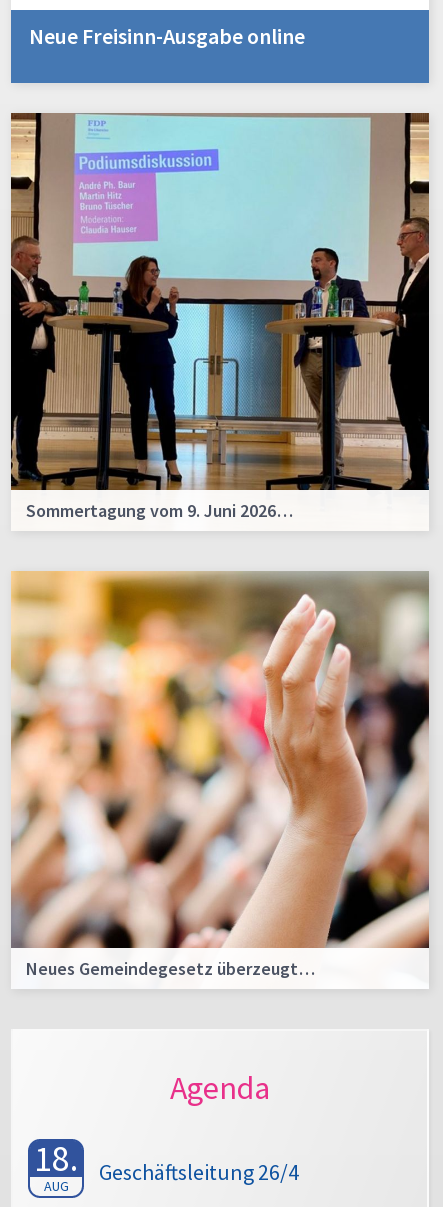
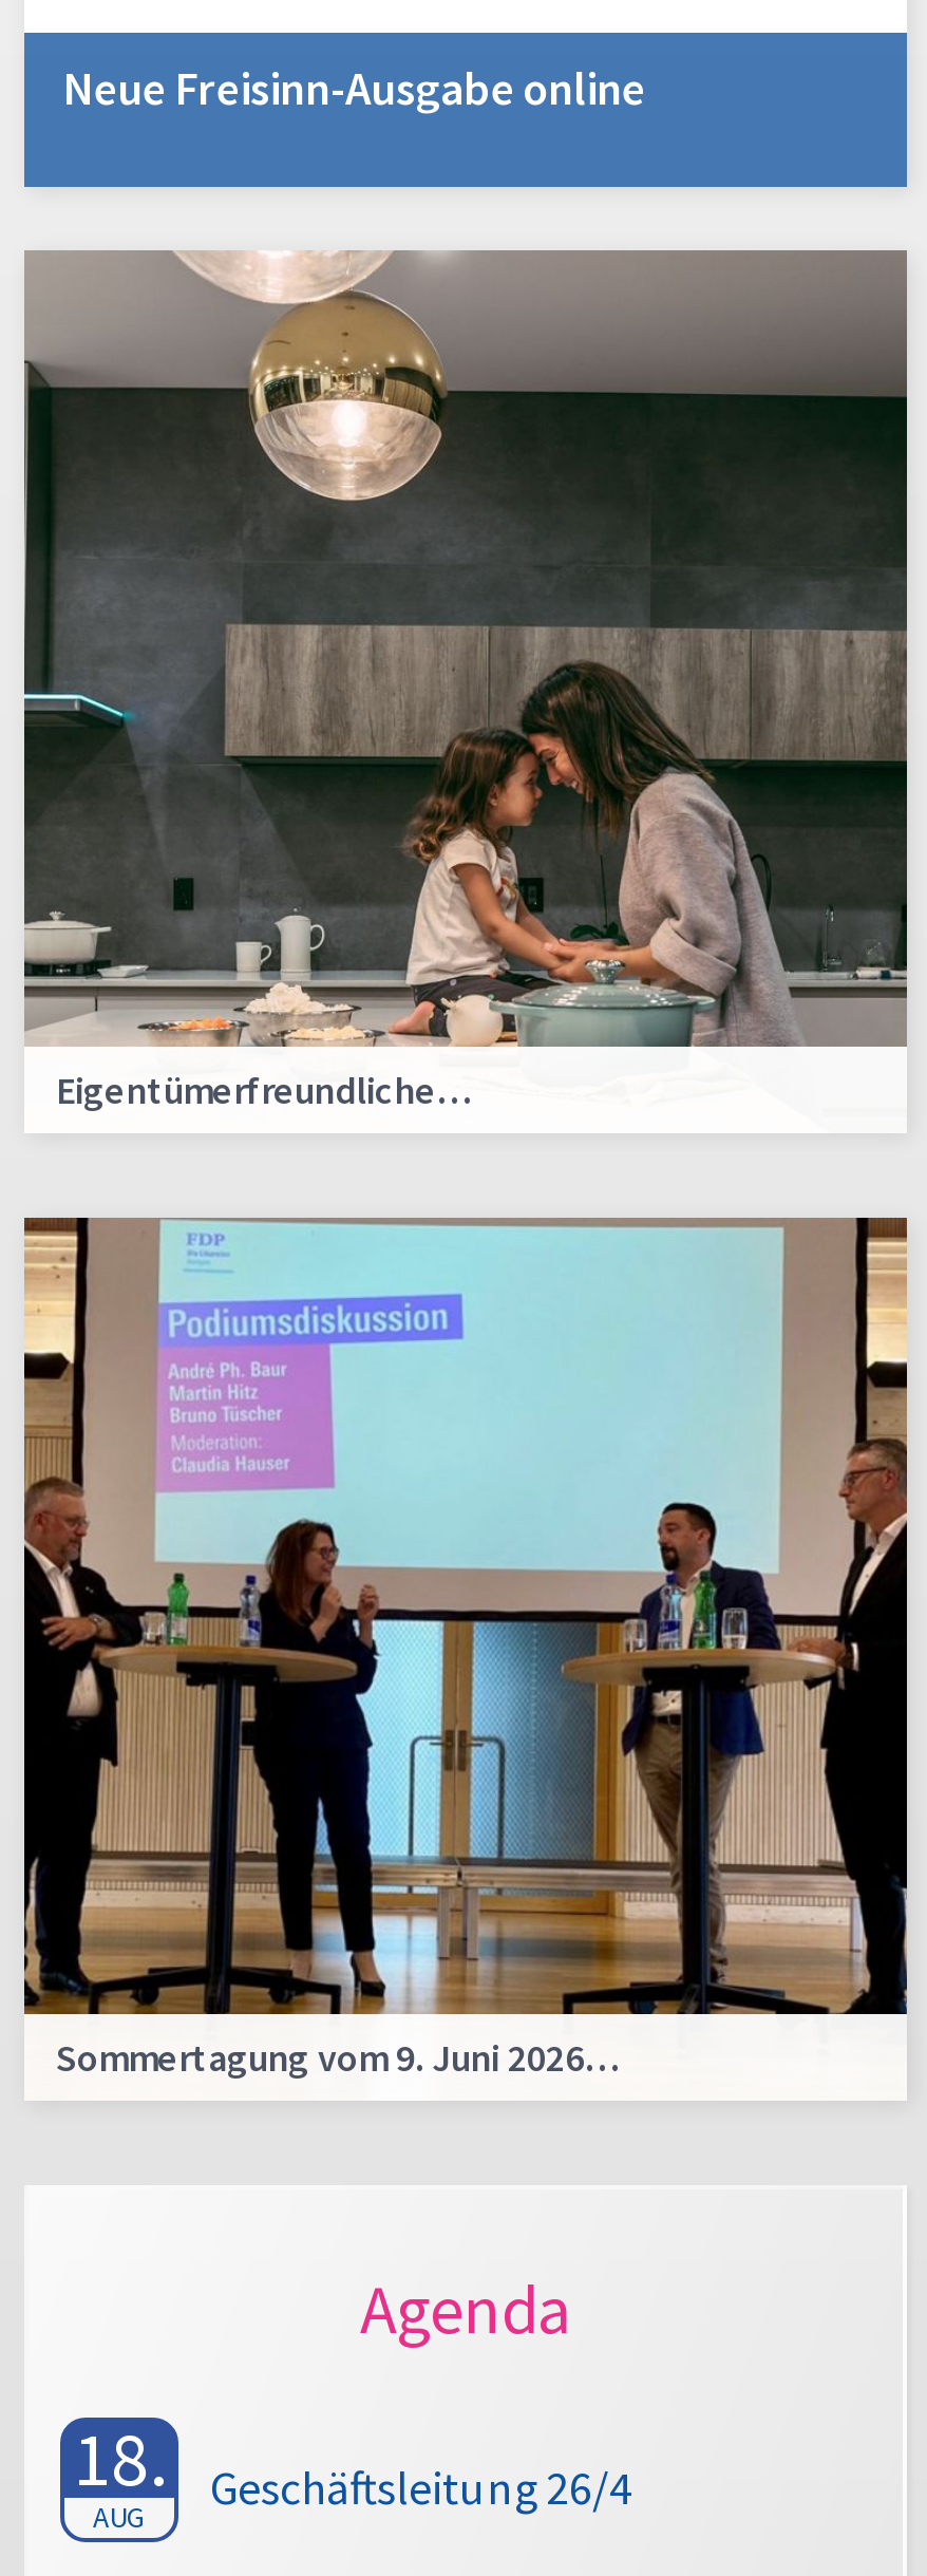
+ [image]
+ Eigentümerfreundliche…

moved down: [image] | Sommertagung vom 9. Juni 2026…

- [image]
- Neues Gemeindegesetz überzeugt…
